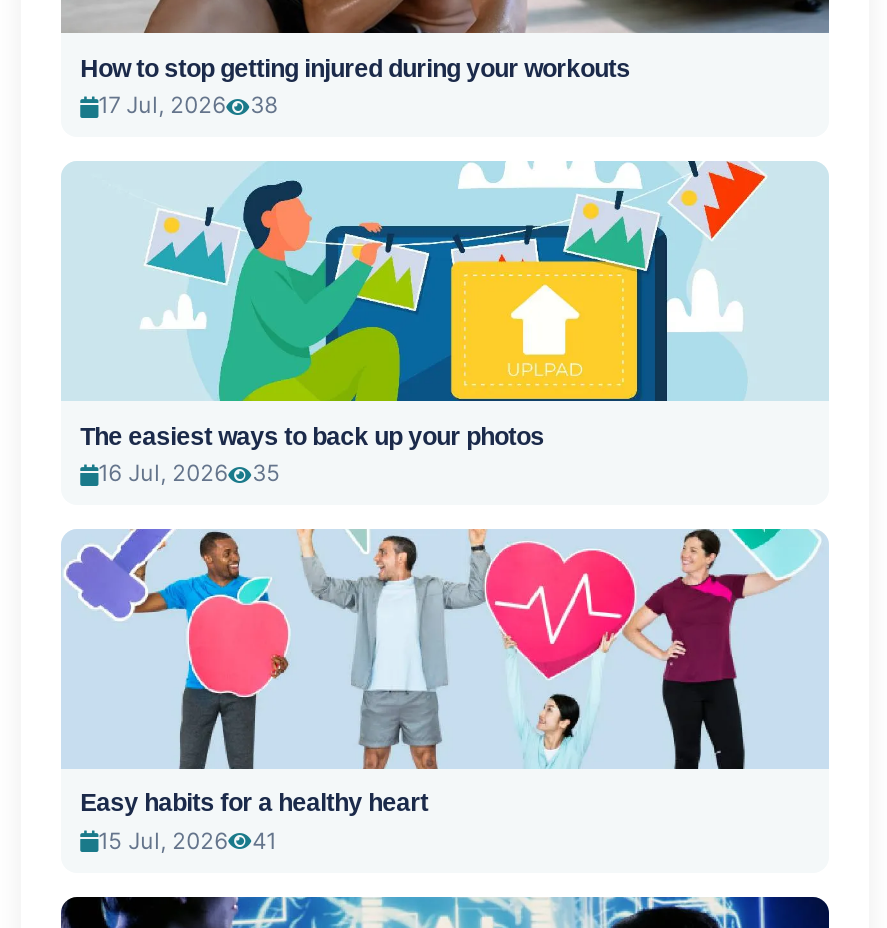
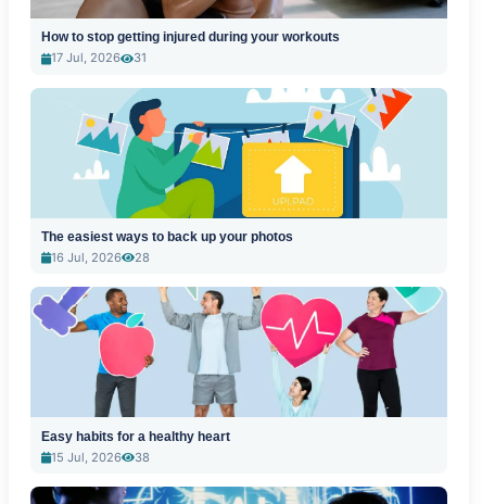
- 17 Jul, 2026 38
+ 17 Jul, 2026 31

- 35
+ 28

- 15 Jul, 2026 41
+ 15 Jul, 2026 38
